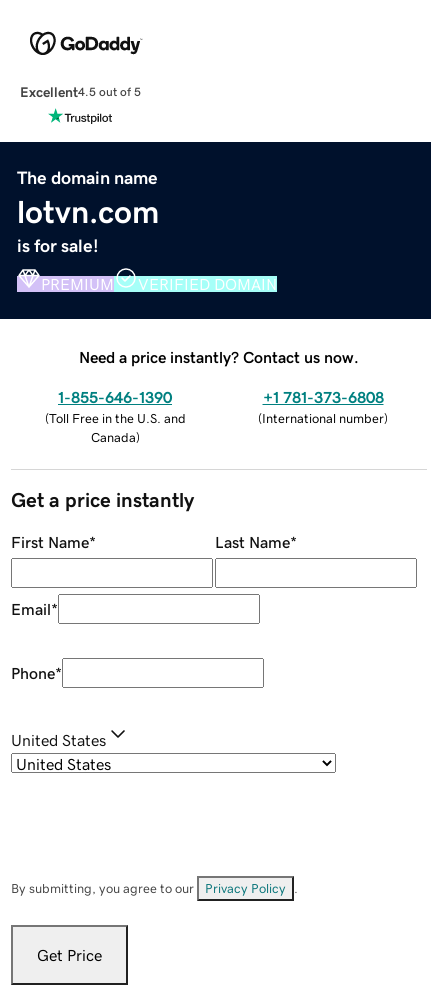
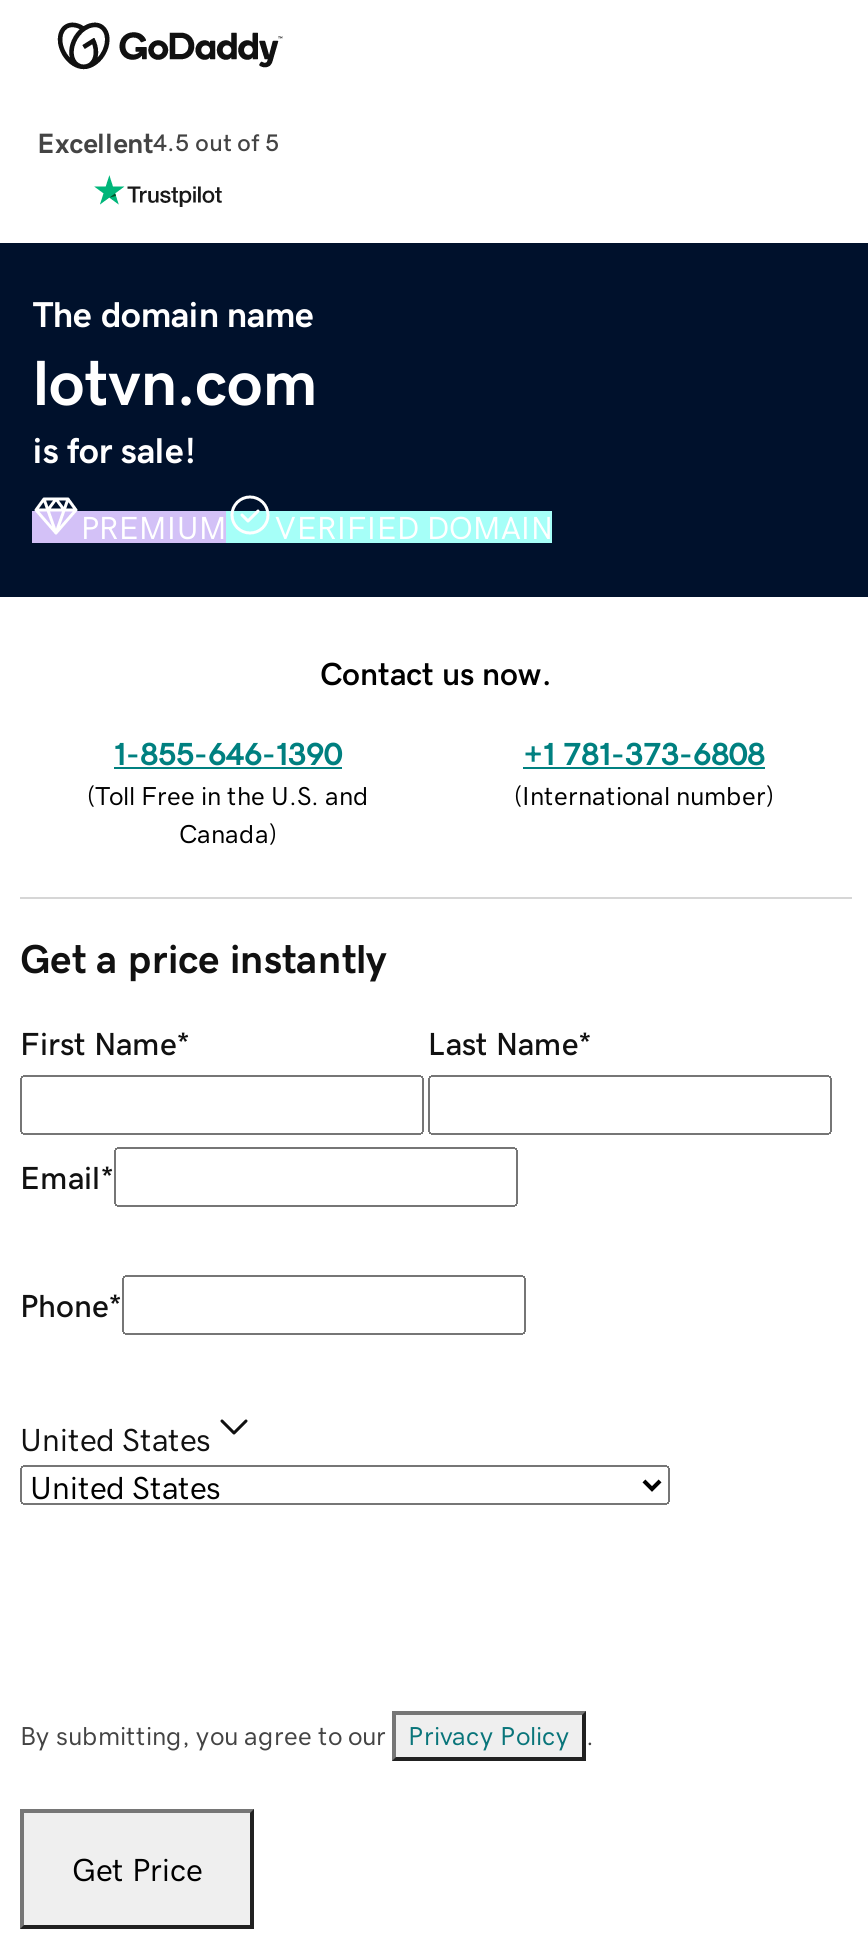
- Need a price instantly? Contact us now.
+ Contact us now.
